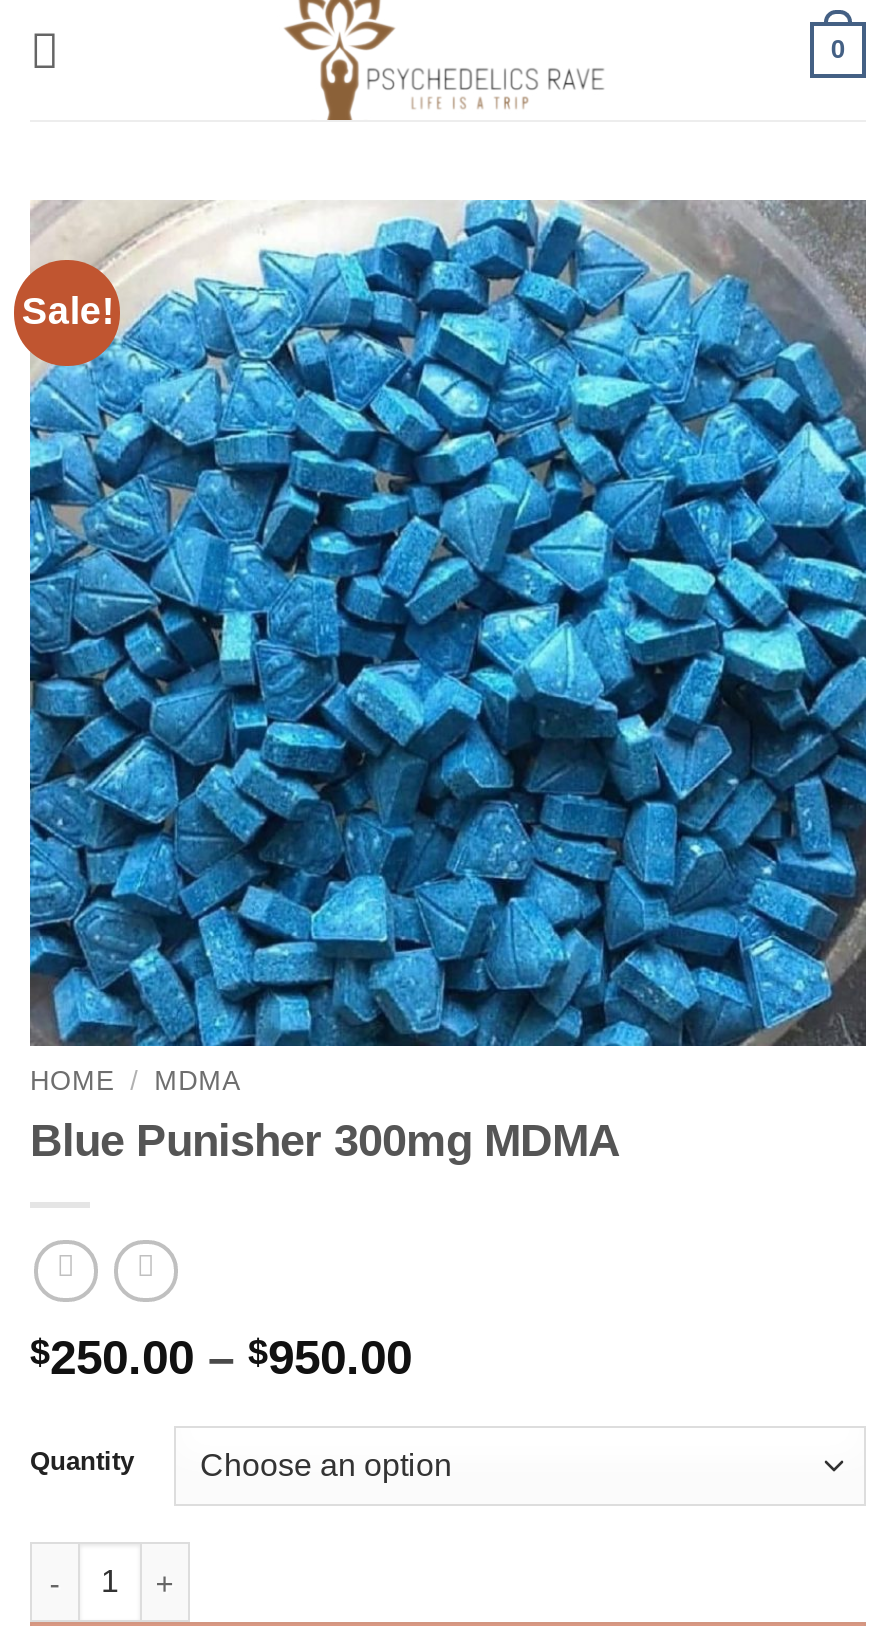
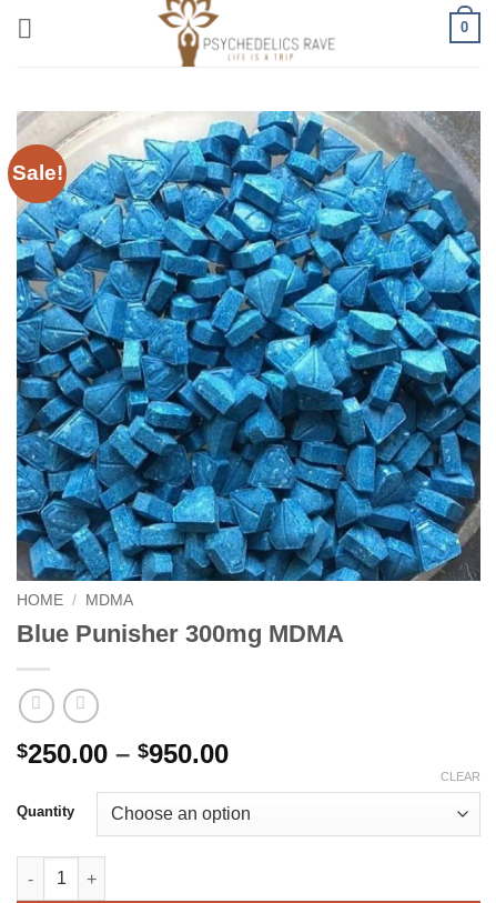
+ CLEAR
